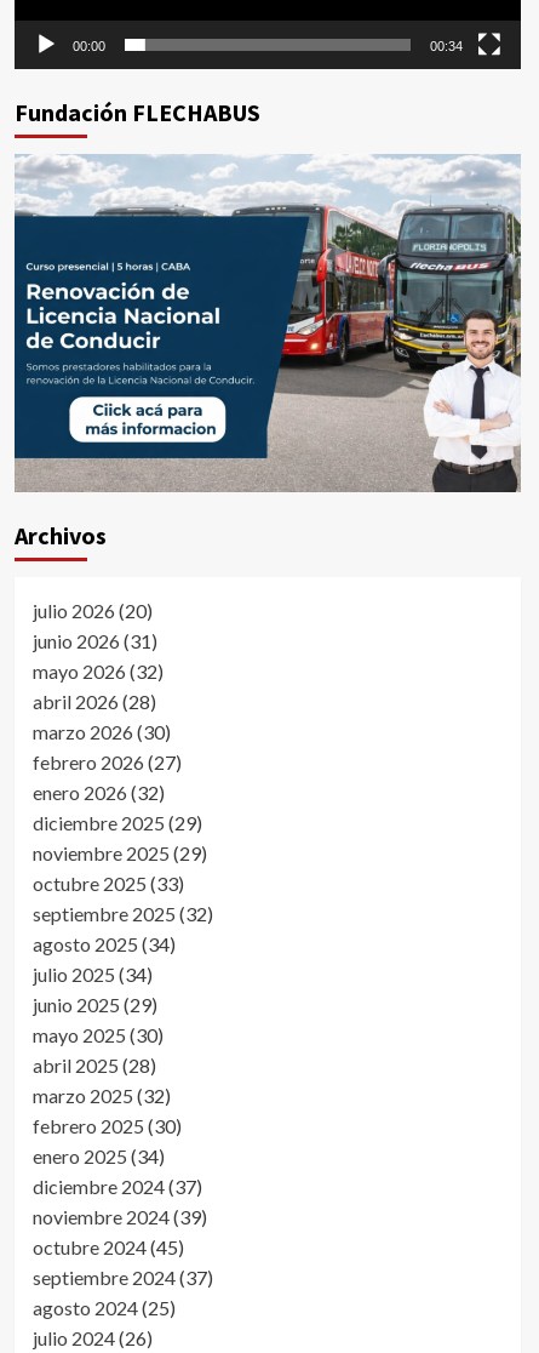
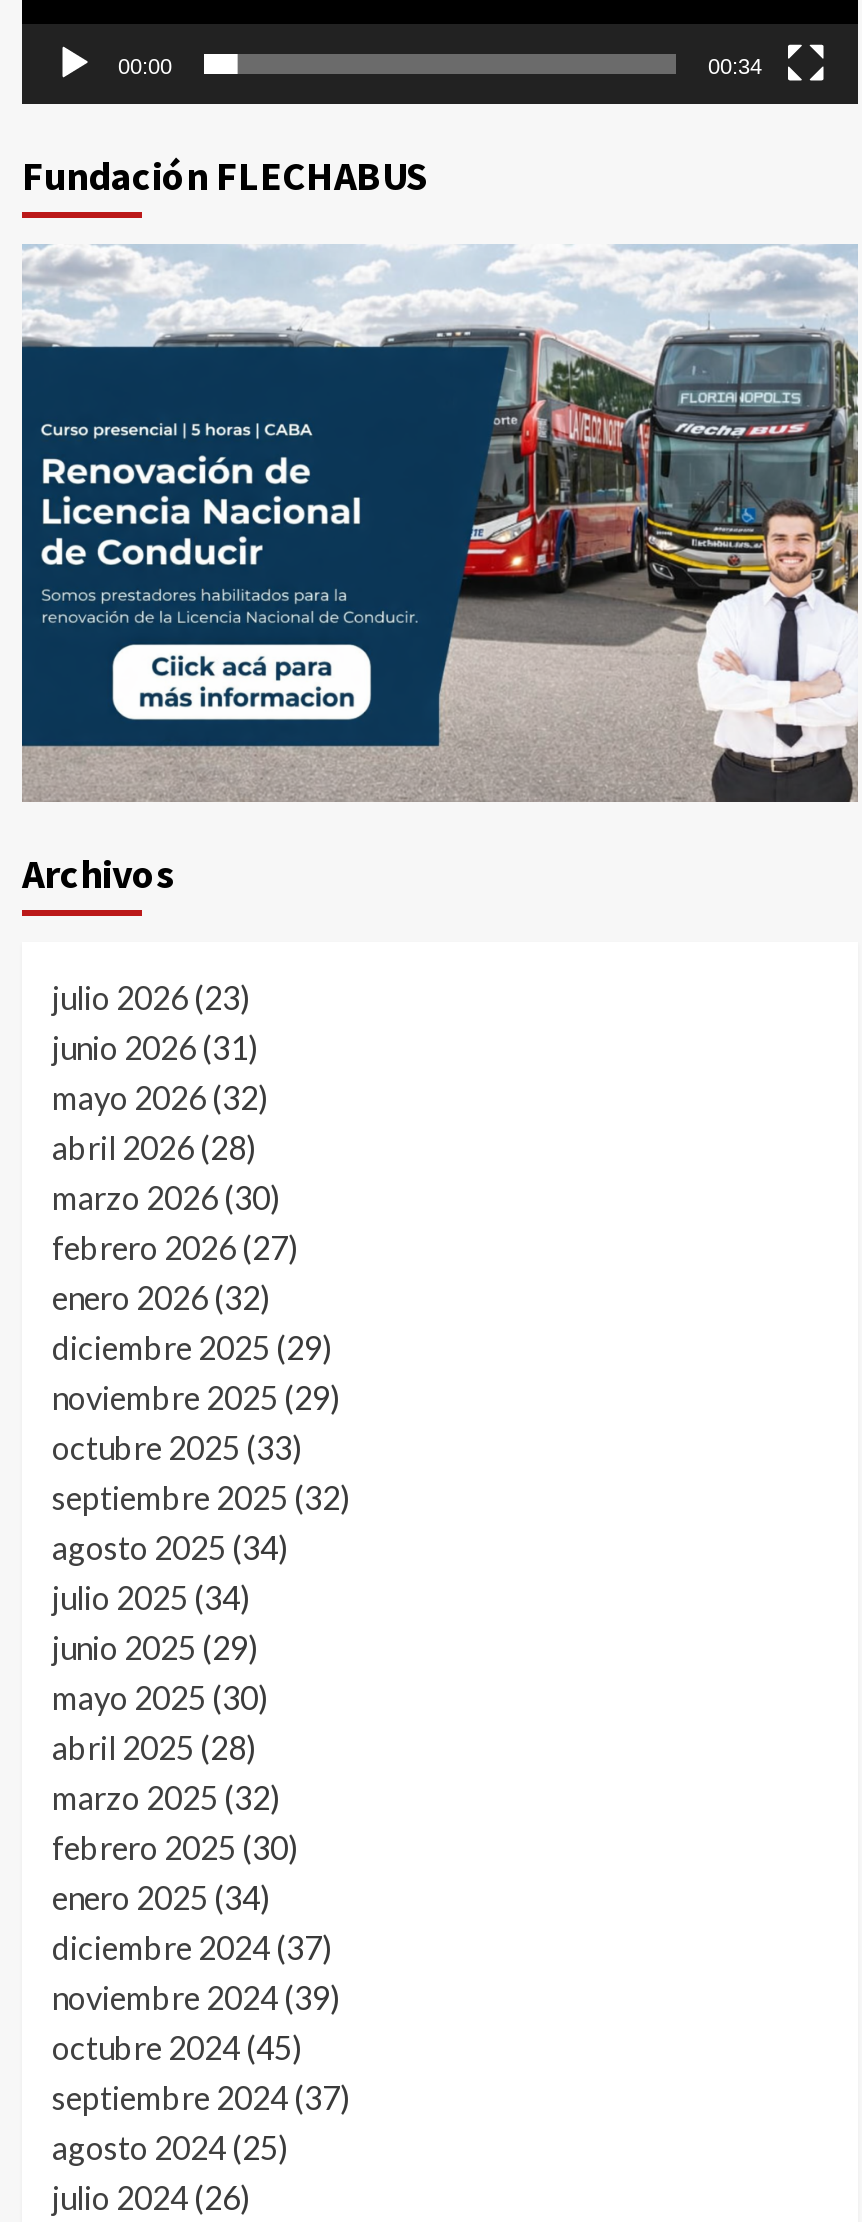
- julio 2026 (20)
+ julio 2026 (23)
